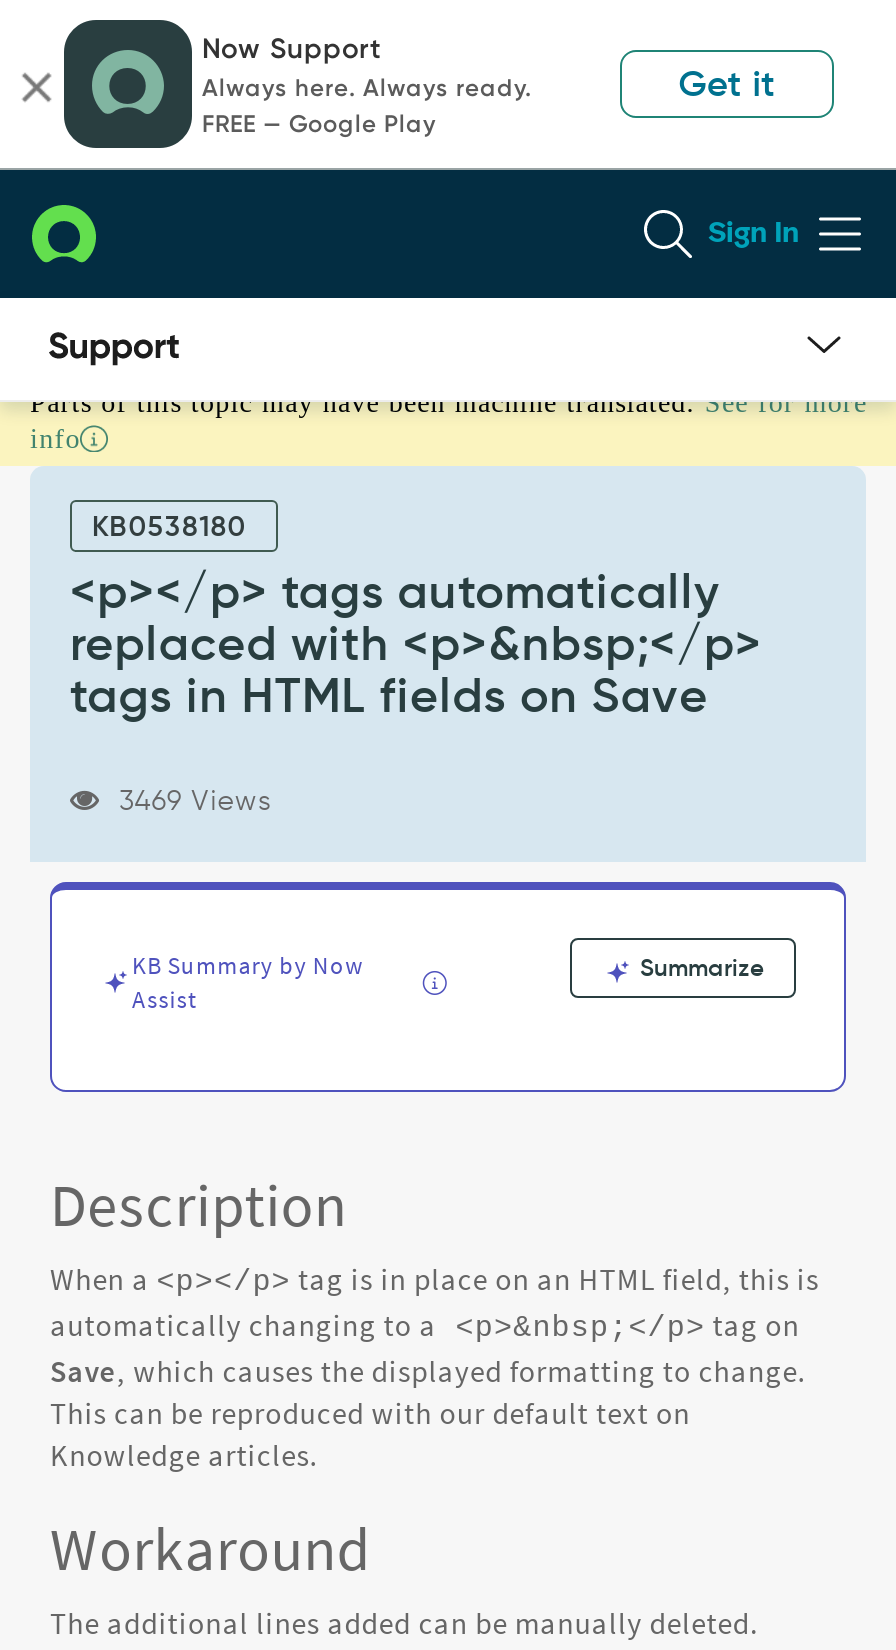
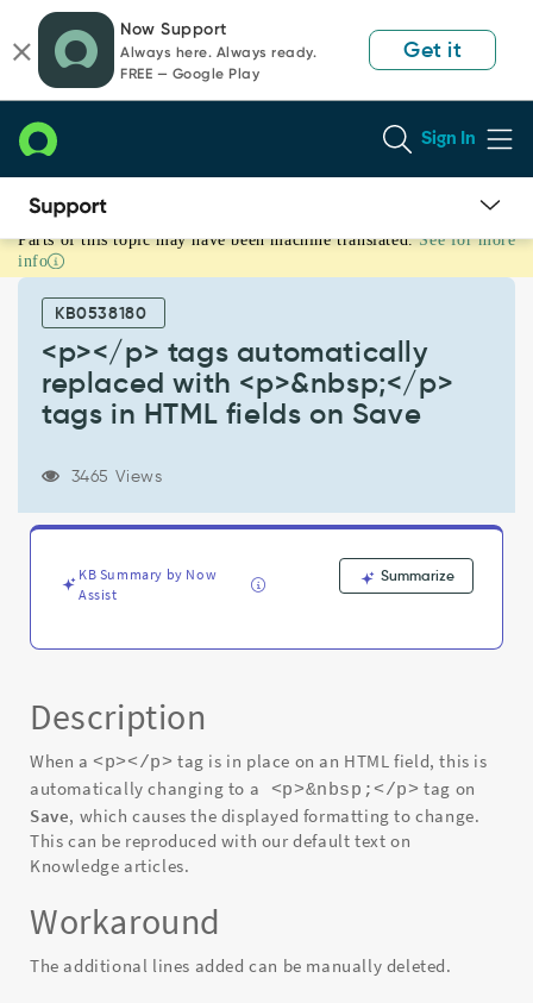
- 3469 Views
+ 3465 Views
